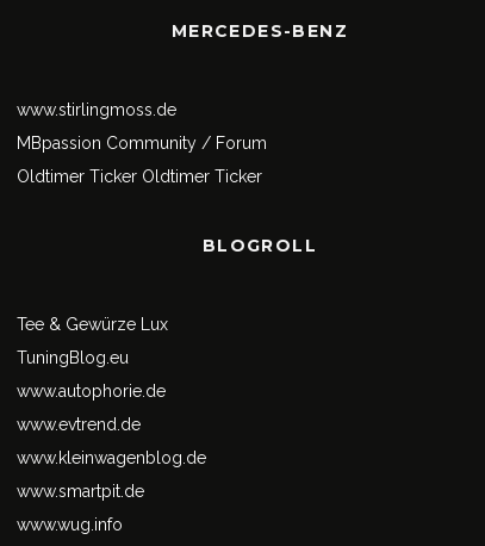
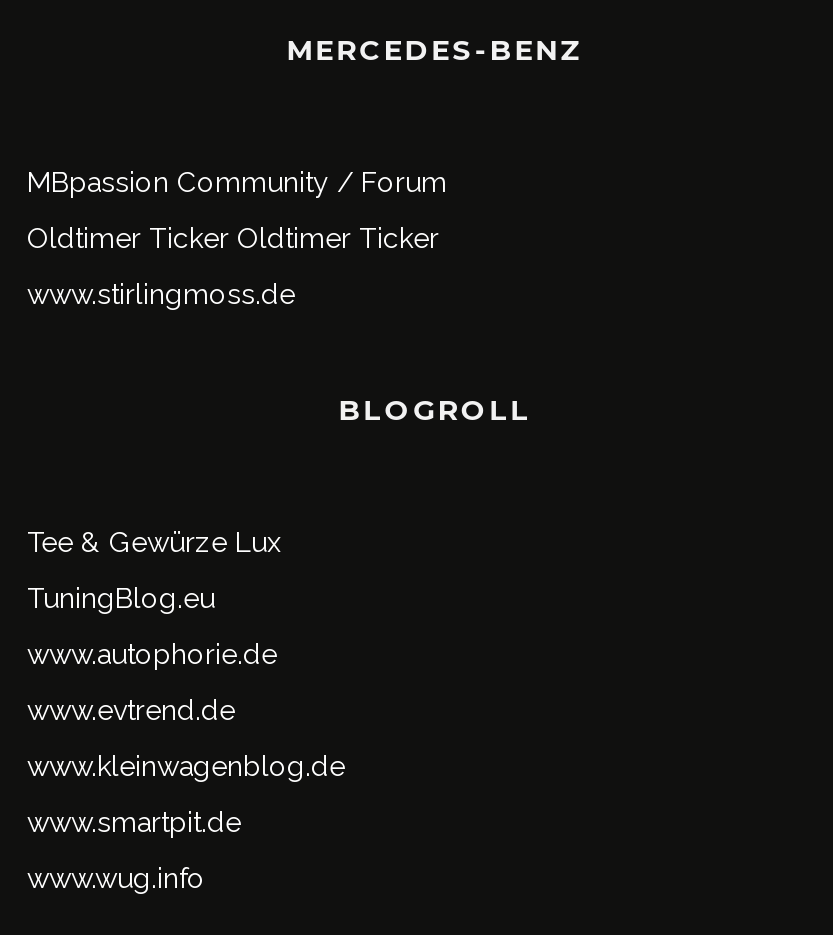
moved down: www.stirlingmoss.de

moved up: MBpassion Community / Forum | Oldtimer Ticker Oldtimer Ticker
